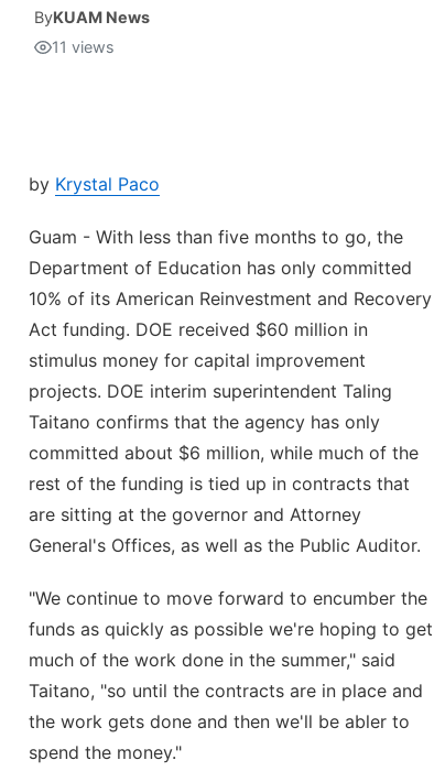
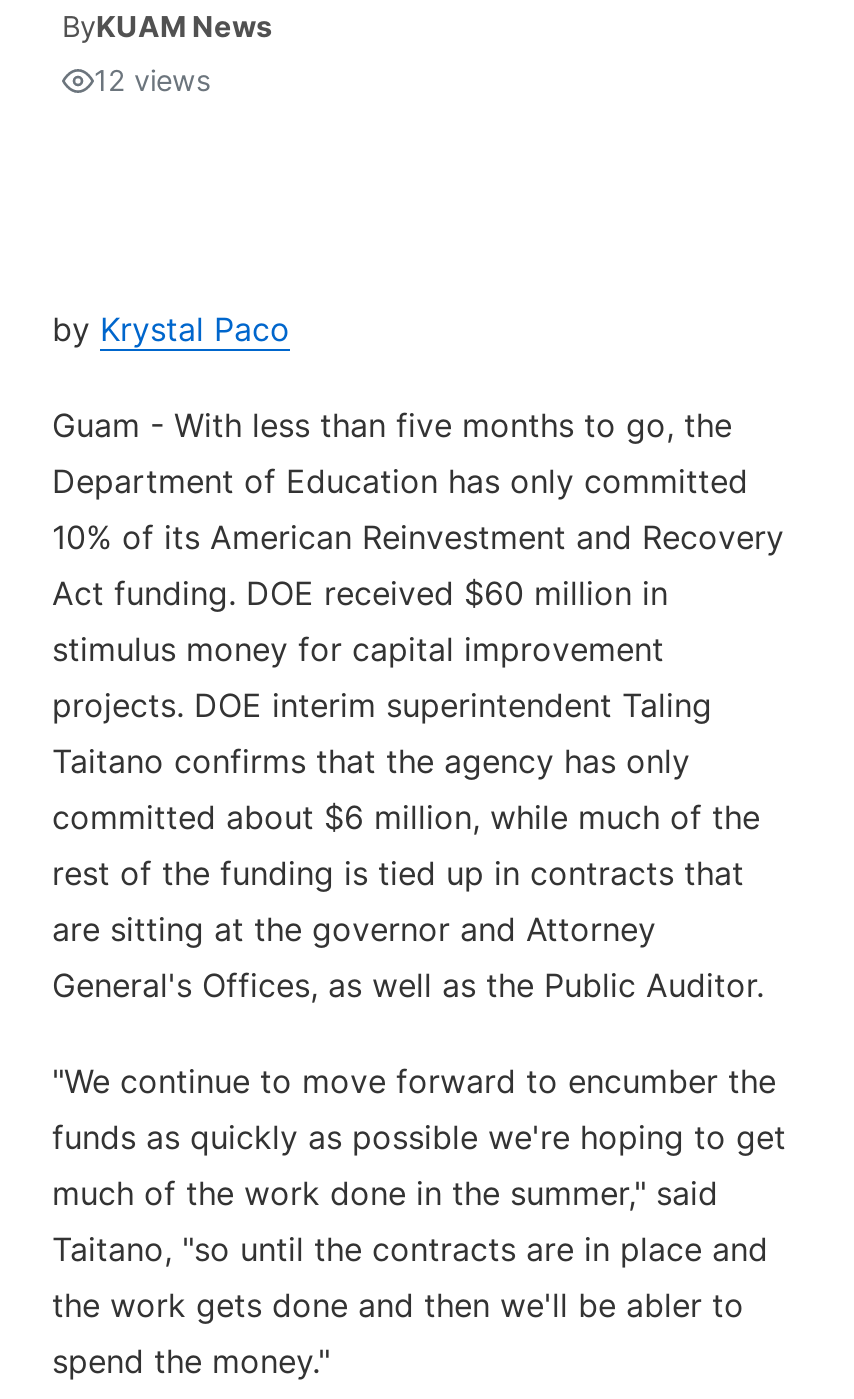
- 11 views
+ 12 views
